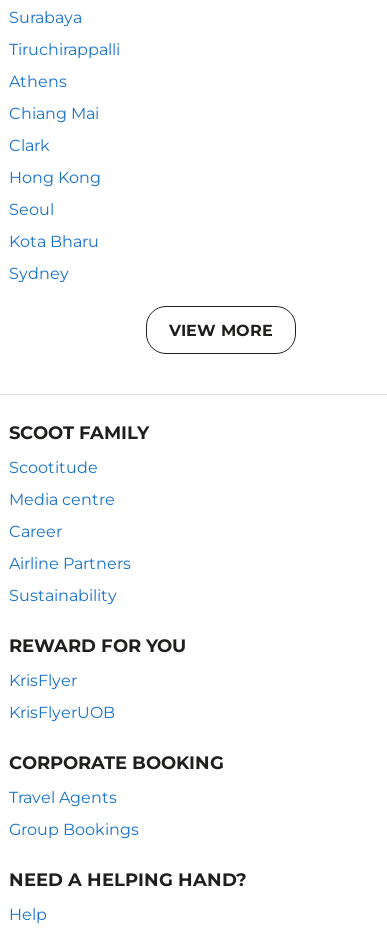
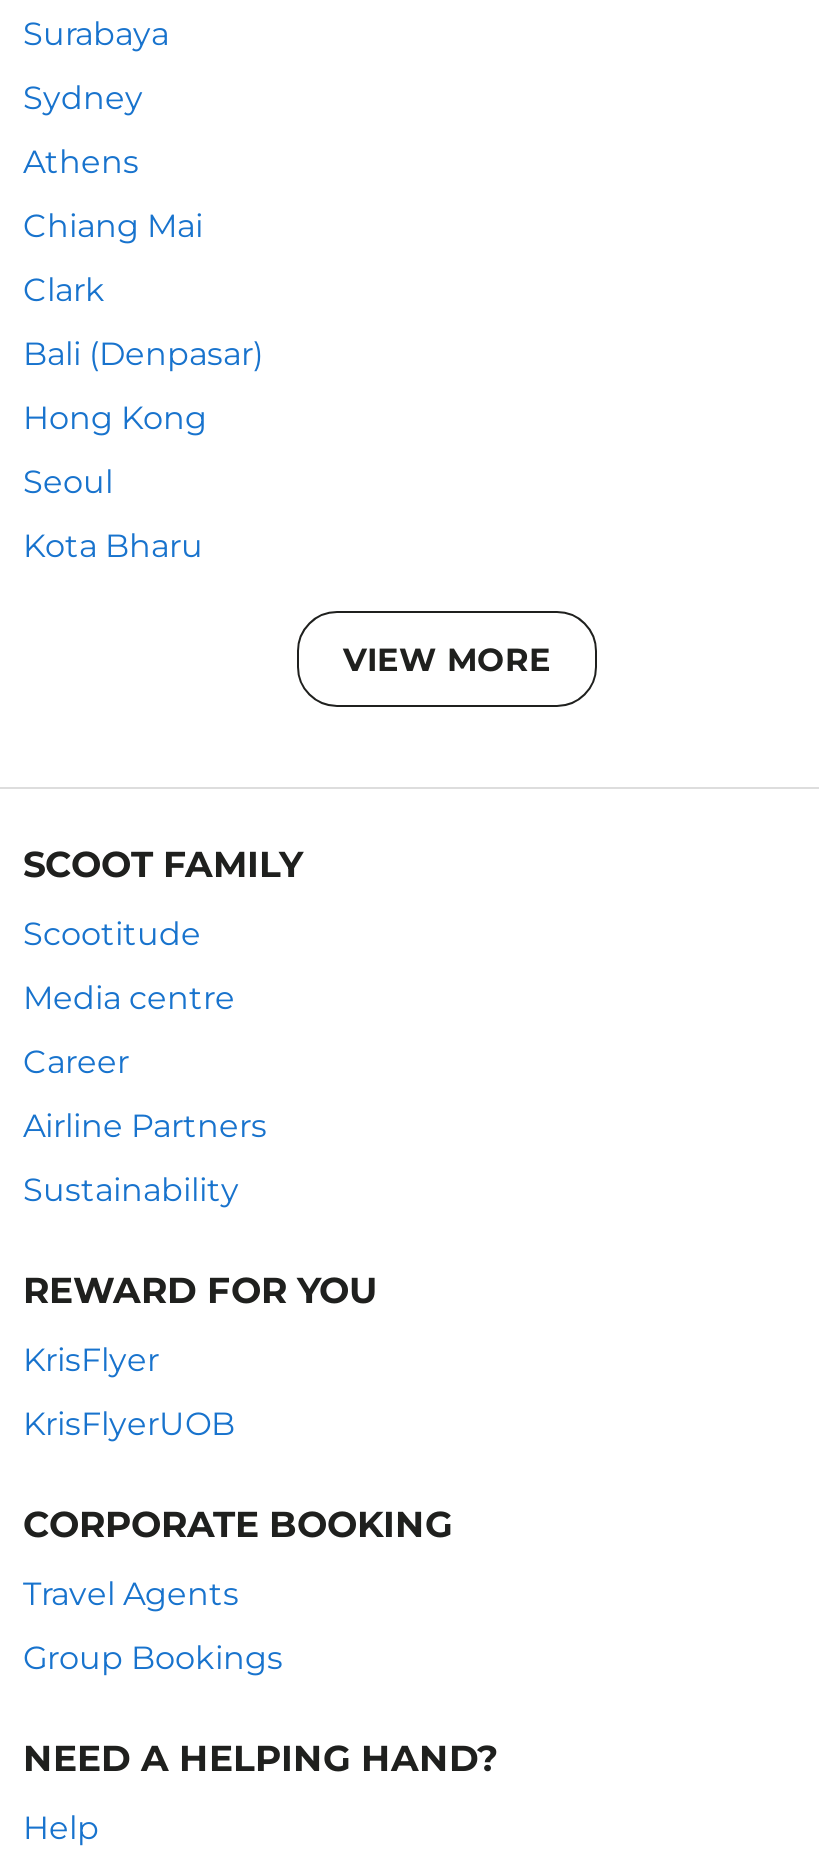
- Tiruchirappalli

+ Bali (Denpasar)

moved down: Hong Kong | Seoul | Kota Bharu

moved up: Sydney
